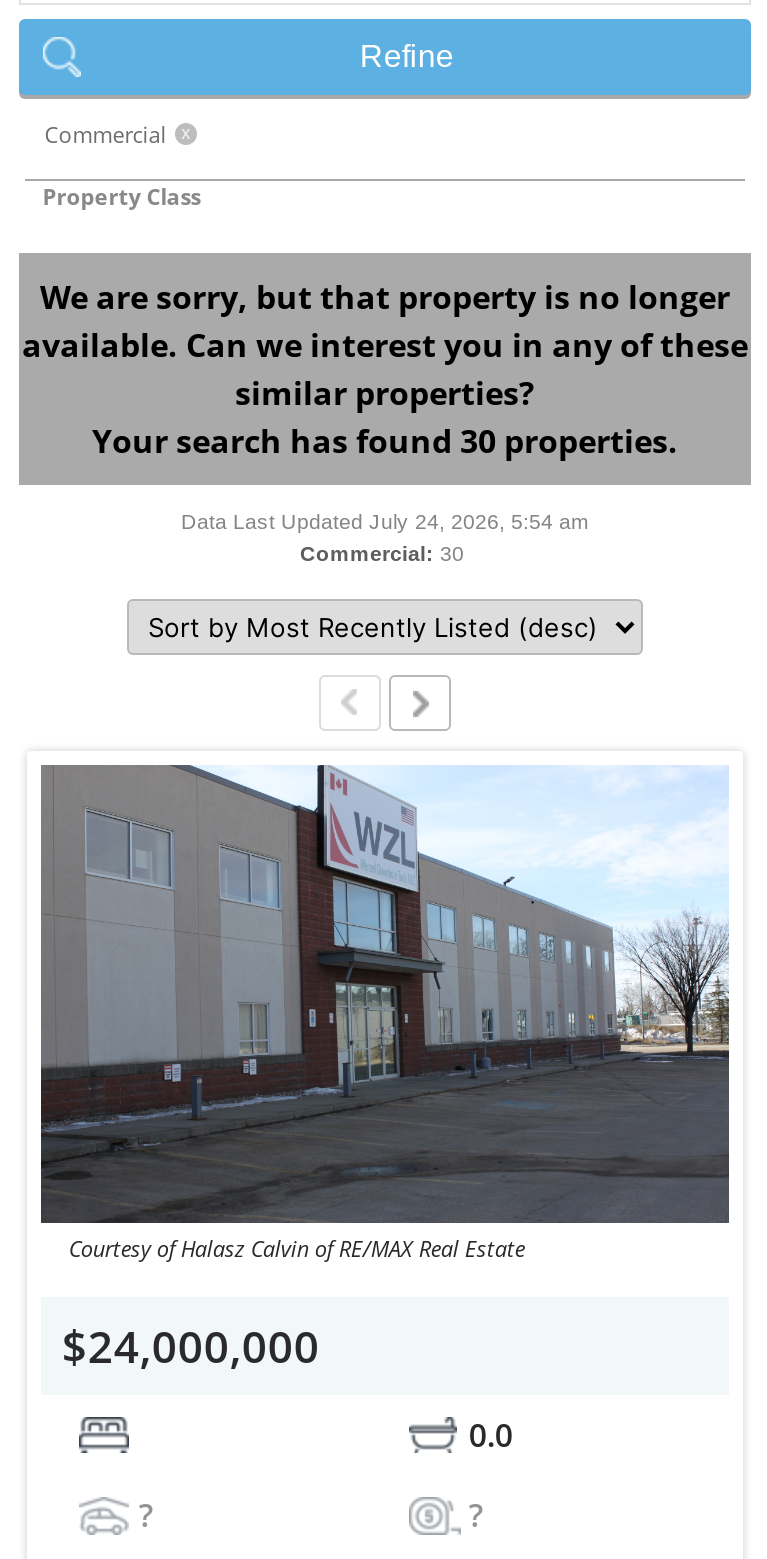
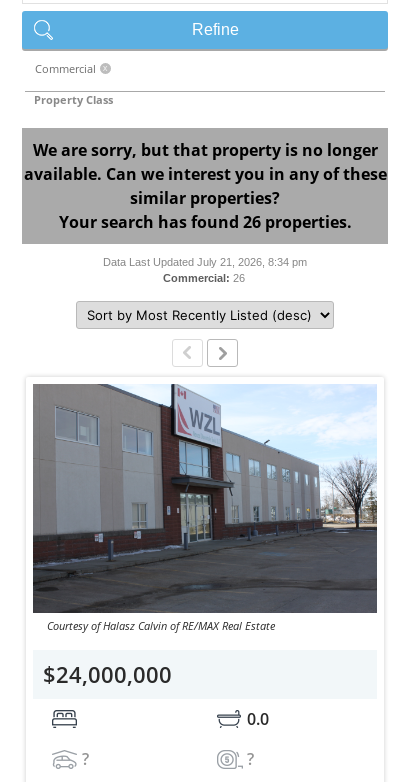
- Your search has found 30 properties.
+ Your search has found 26 properties.

- Data Last Updated July 24, 2026, 5:54 am
+ Data Last Updated July 21, 2026, 8:34 pm

- Commercial: 30
+ Commercial: 26
